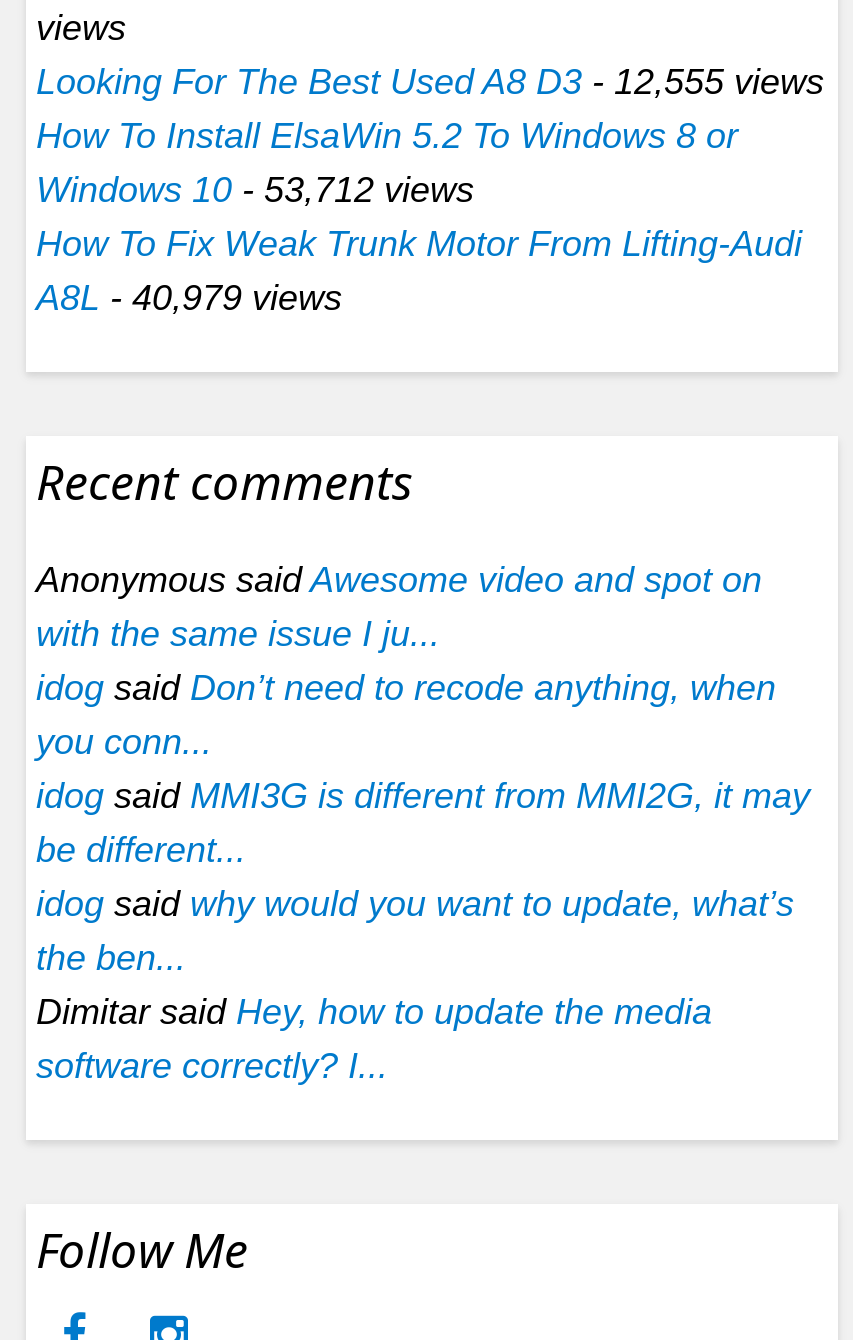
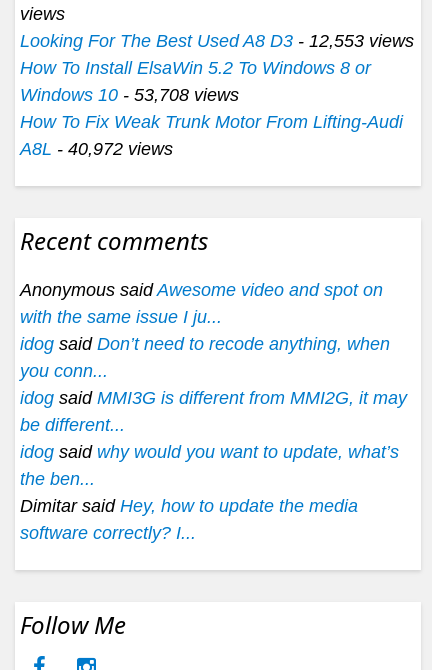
- Looking For The Best Used A8 D3 - 12,555 views
+ Looking For The Best Used A8 D3 - 12,553 views

- Windows 10 - 53,712 views
+ Windows 10 - 53,708 views

- A8L - 40,979 views
+ A8L - 40,972 views
